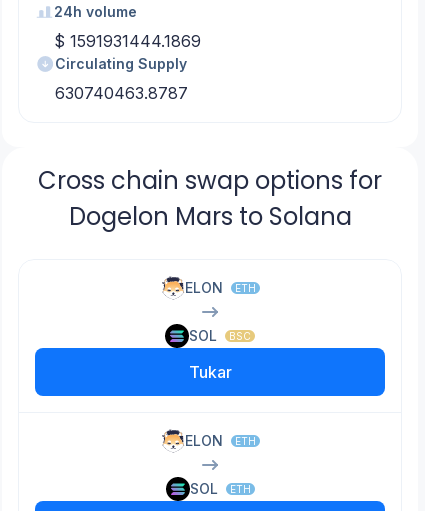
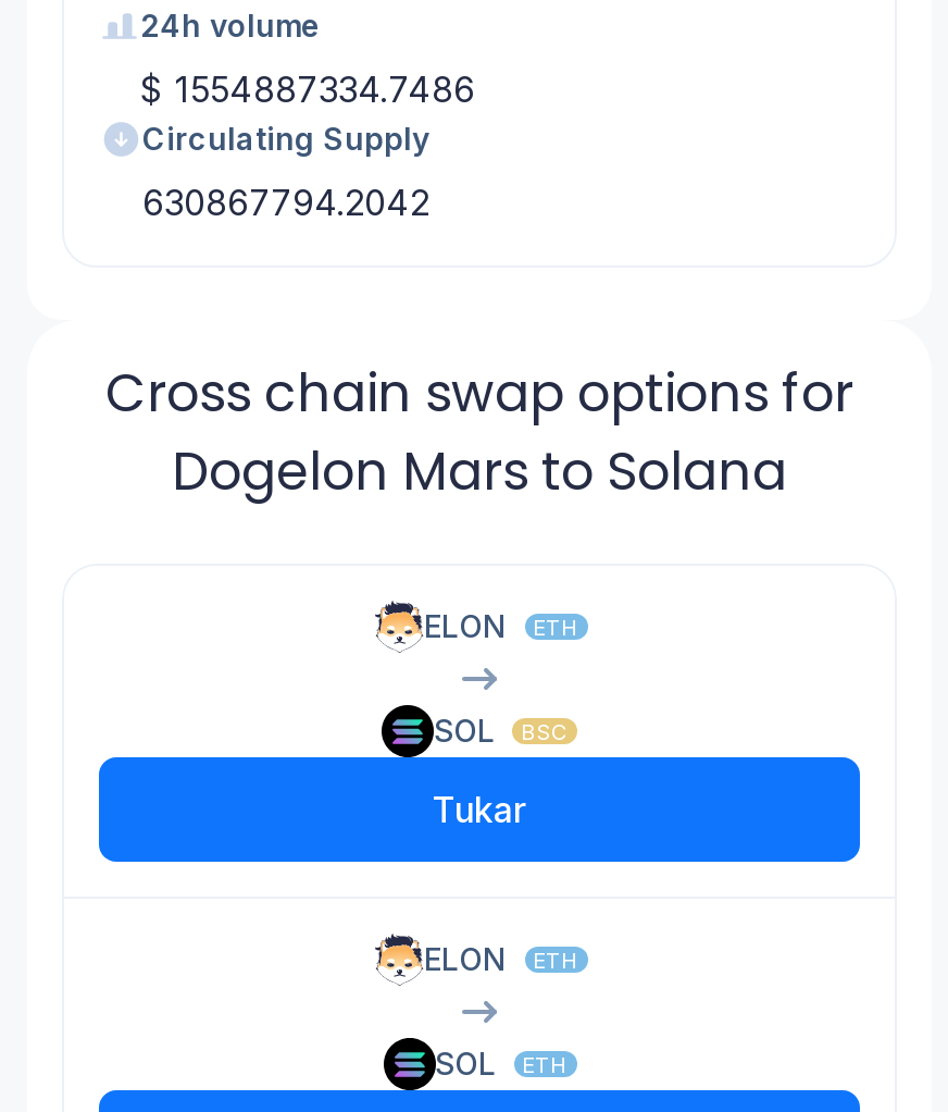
- $ 1591931444.1869
+ $ 1554887334.7486

- 630740463.8787
+ 630867794.2042
